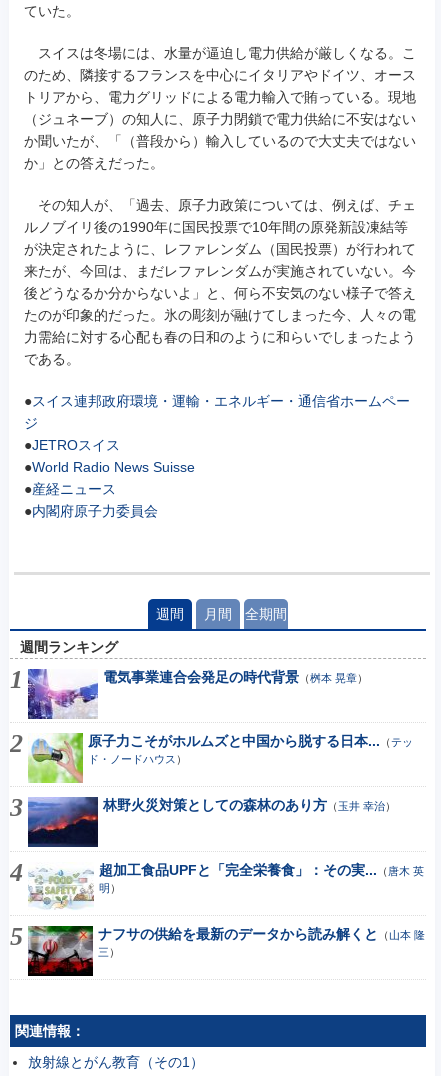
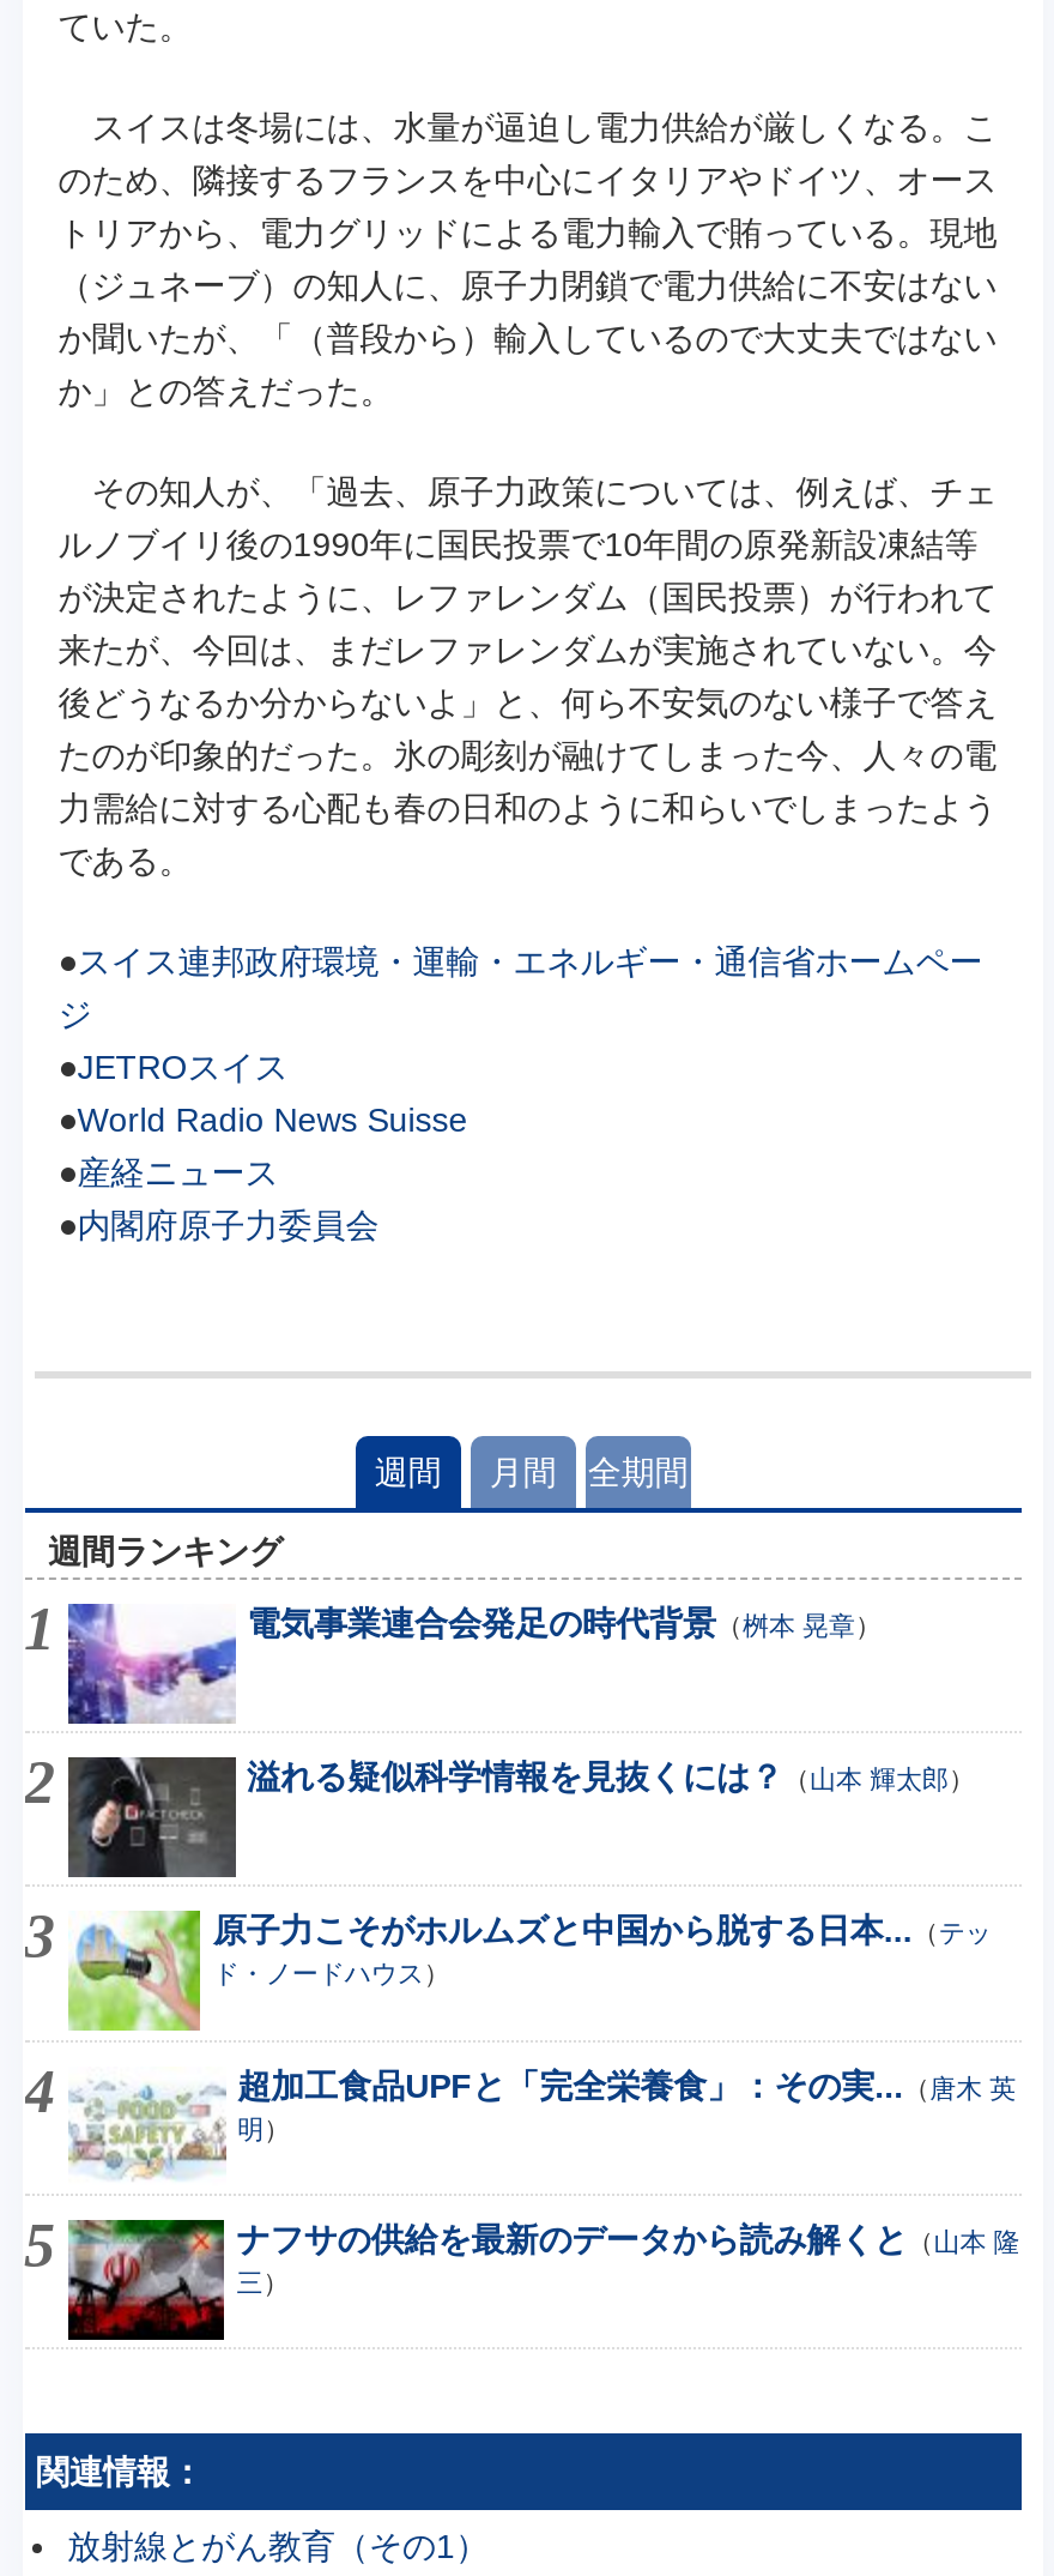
+ [image]
+ 溢れる疑似科学情報を見抜くには？（山本 輝太郎）

moved down: [image] | 原子力こそがホルムズと中国から脱する日本...（テッ | ド・ノードハウス）

- [image]
- 林野火災対策としての森林のあり方（玉井 幸治）
